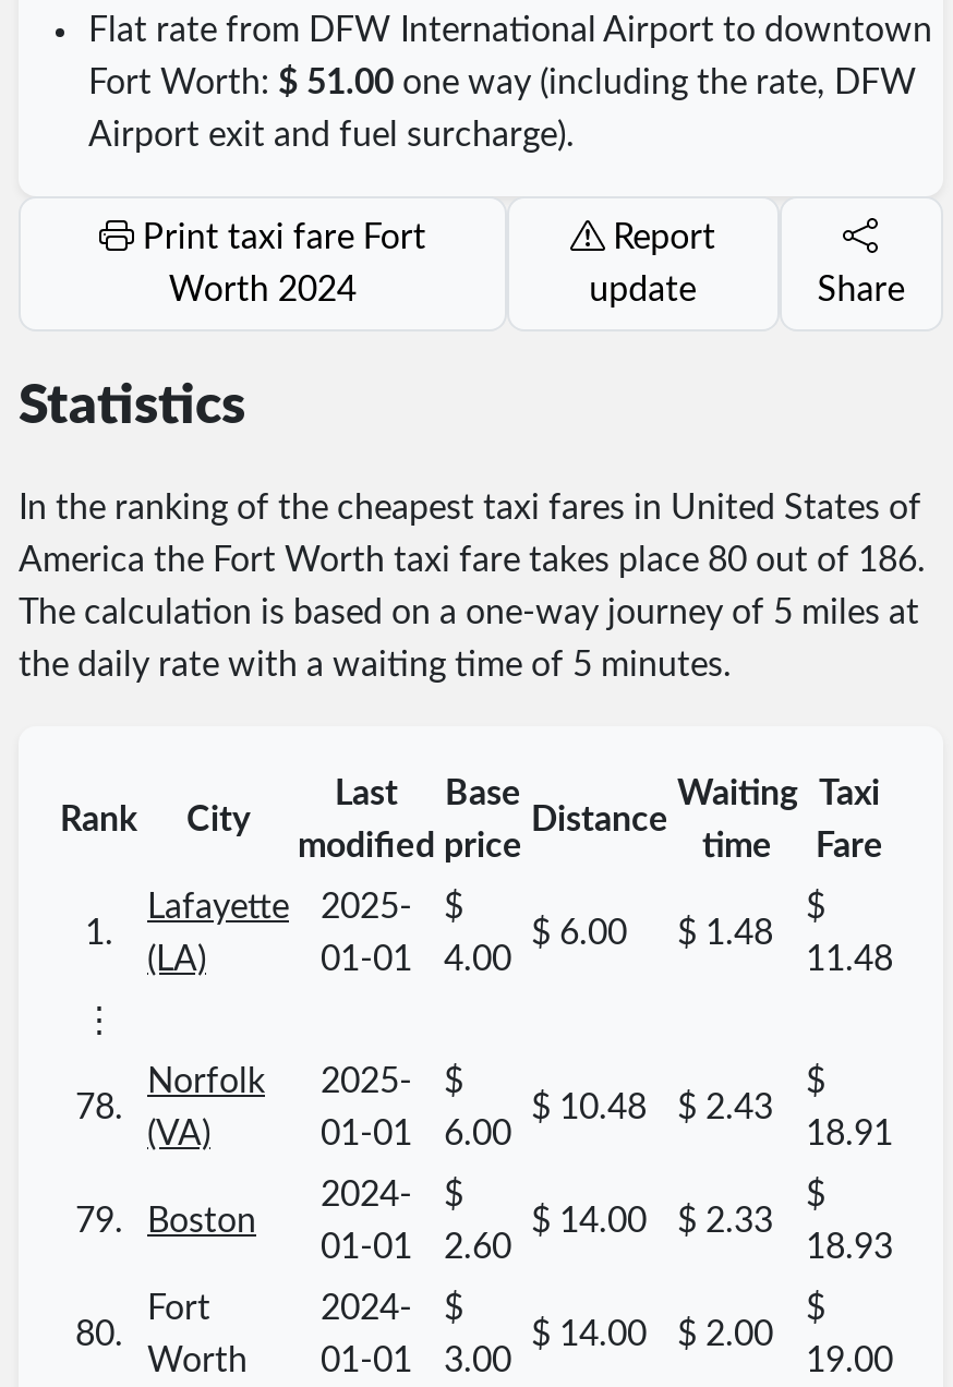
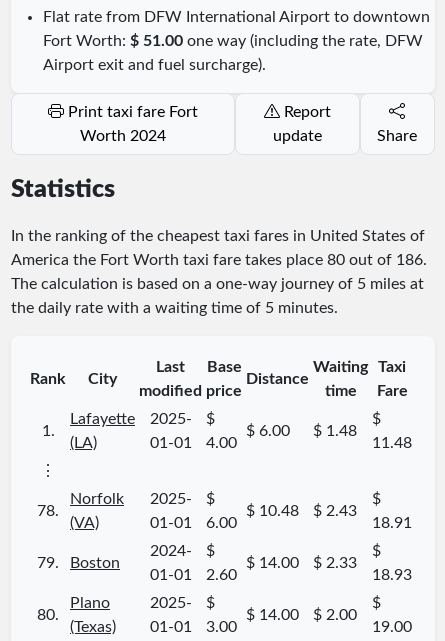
- Fort
+ Plano

- 2024-
+ 2025-

- Worth
+ (Texas)
